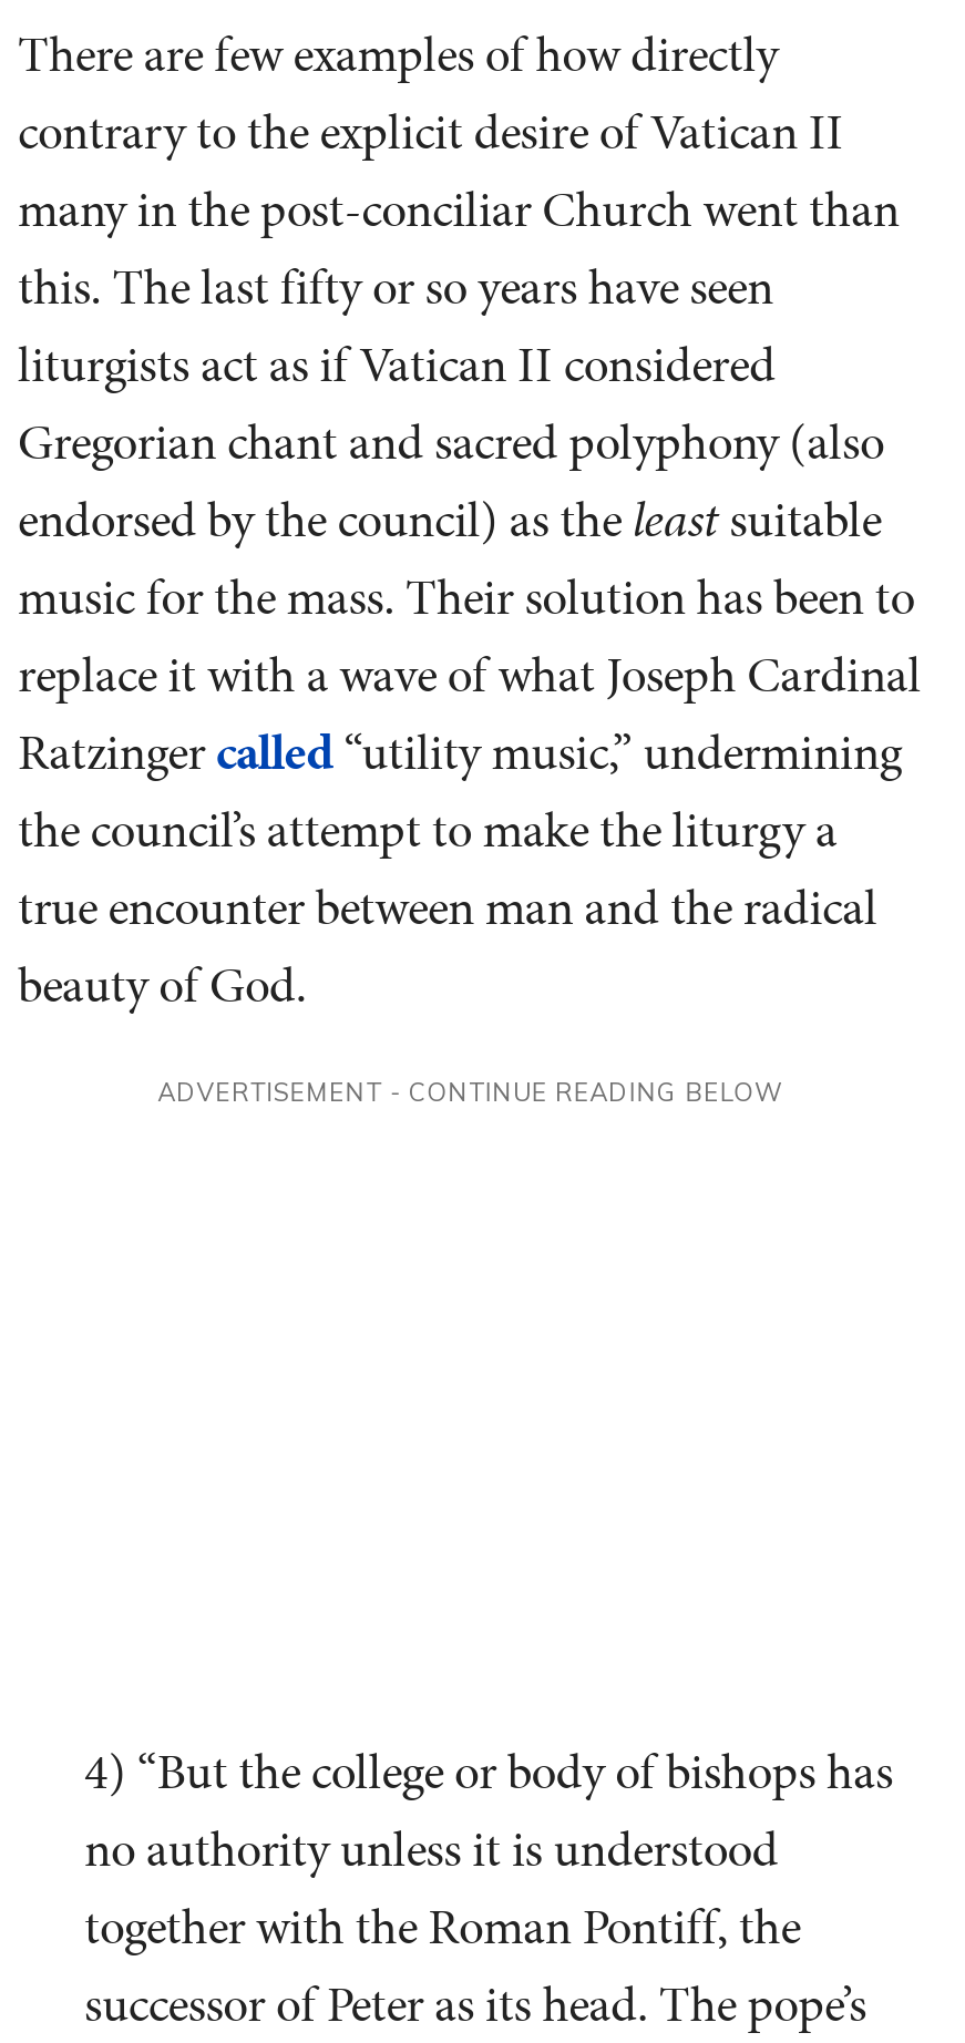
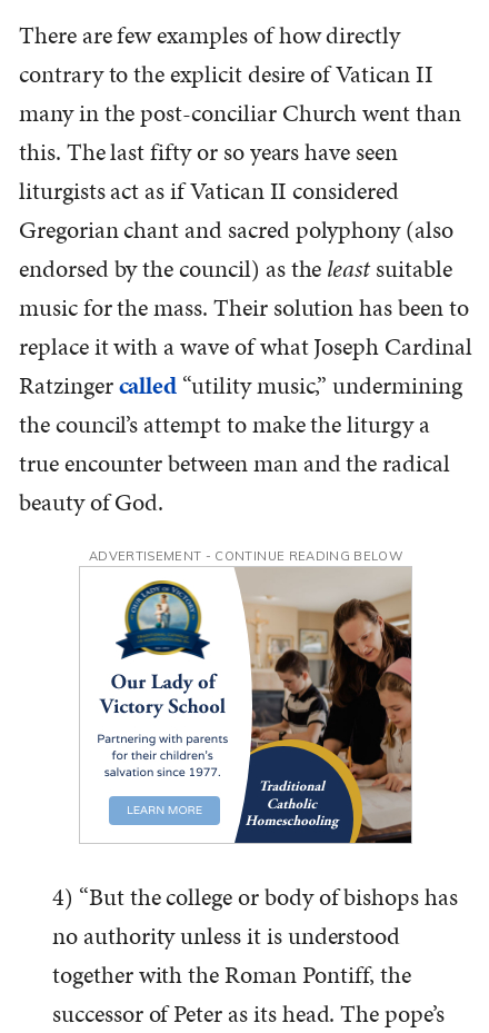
+ [image]
